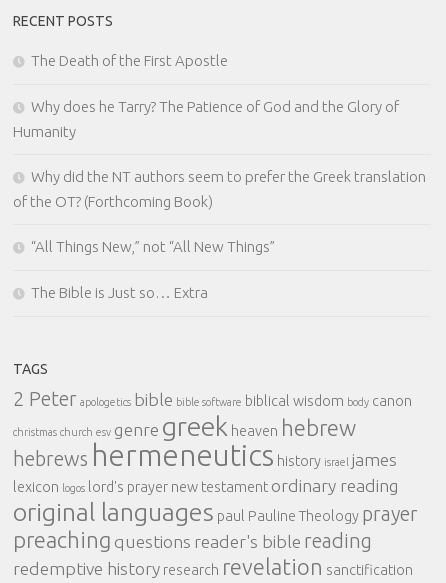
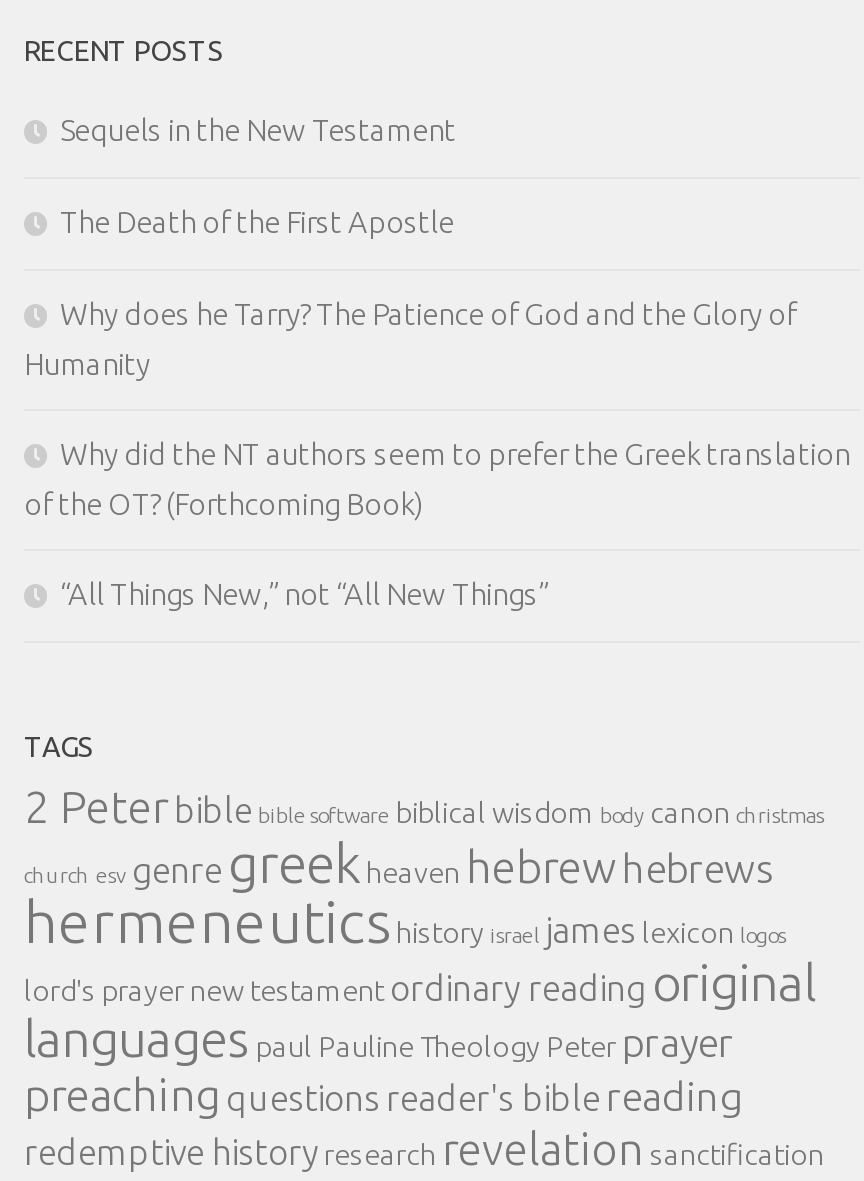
+ Sequels in the New Testament

moved down: The Death of the First Apostle | Why does he Tarry? The Patience of God and the Glory of | Humanity | Why did the NT authors seem to prefer the Greek translation | of the OT? (Forthcoming Book) | “All Things New,” not “All New Things”

- The Bible is Just so… Extra

- 2 Peter apologetics bible bible software biblical wisdom body canon
- christmas church esv genre greek heaven hebrew
- hebrews hermeneutics history israel james
- lexicon logos lord's prayer new testament ordinary reading
- original languages paul Pauline Theology prayer
+ 2 Peter bible bible software biblical wisdom body canon christmas
+ church esv genre greek heaven hebrew hebrews
+ hermeneutics history israel james lexicon logos
+ lord's prayer new testament ordinary reading original
+ languages paul Pauline Theology Peter prayer
